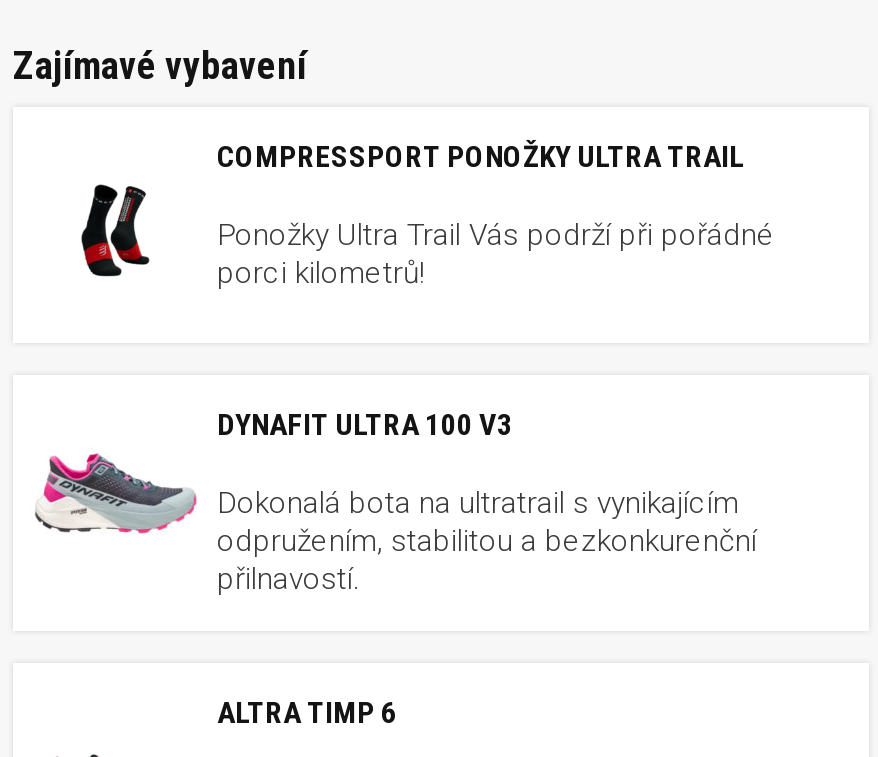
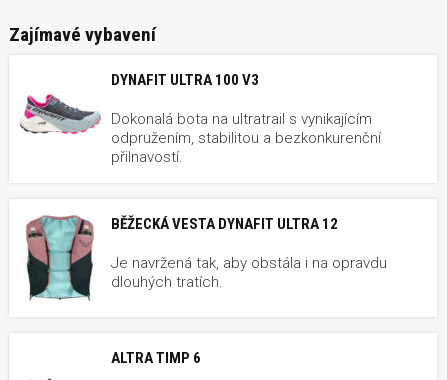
- [image]
- COMPRESSPORT PONOŽKY ULTRA TRAIL
- Ponožky Ultra Trail Vás podrží při pořádné
- porci kilometrů!

moved up: [image] | DYNAFIT ULTRA 100 V3 | Dokonalá bota na ultratrail s vynikajícím | odpružením, stabilitou a bezkonkurenční | přilnavostí.

+ [image]
+ BĚŽECKÁ VESTA DYNAFIT ULTRA 12
+ Je navržená tak, aby obstála i na opravdu
+ dlouhých tratích.
